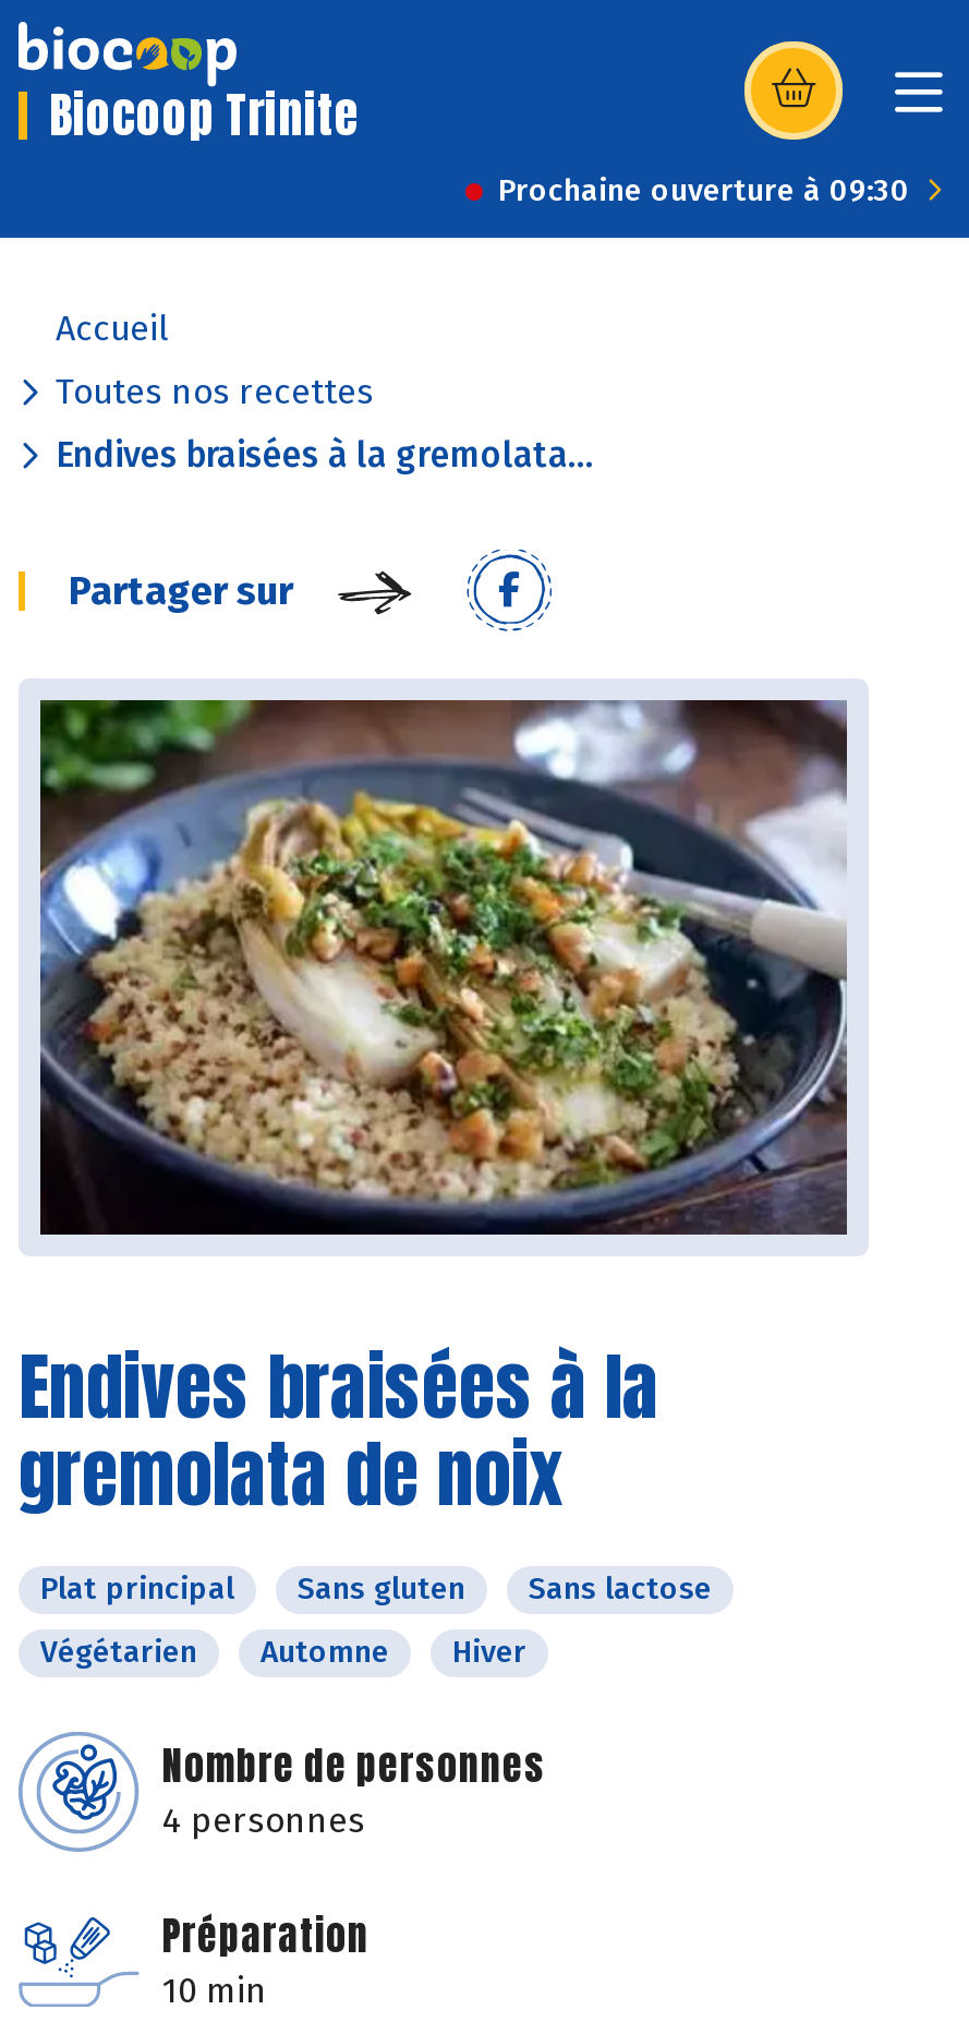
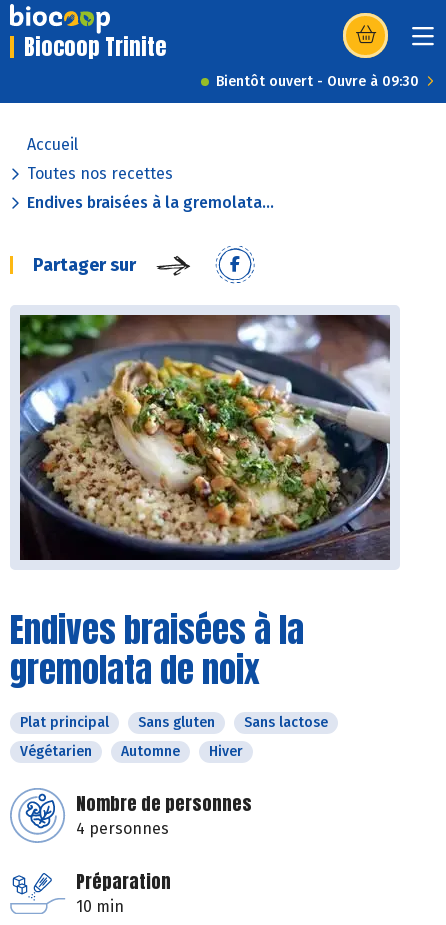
- Prochaine ouverture à 09:30
+ Bientôt ouvert - Ouvre à 09:30
